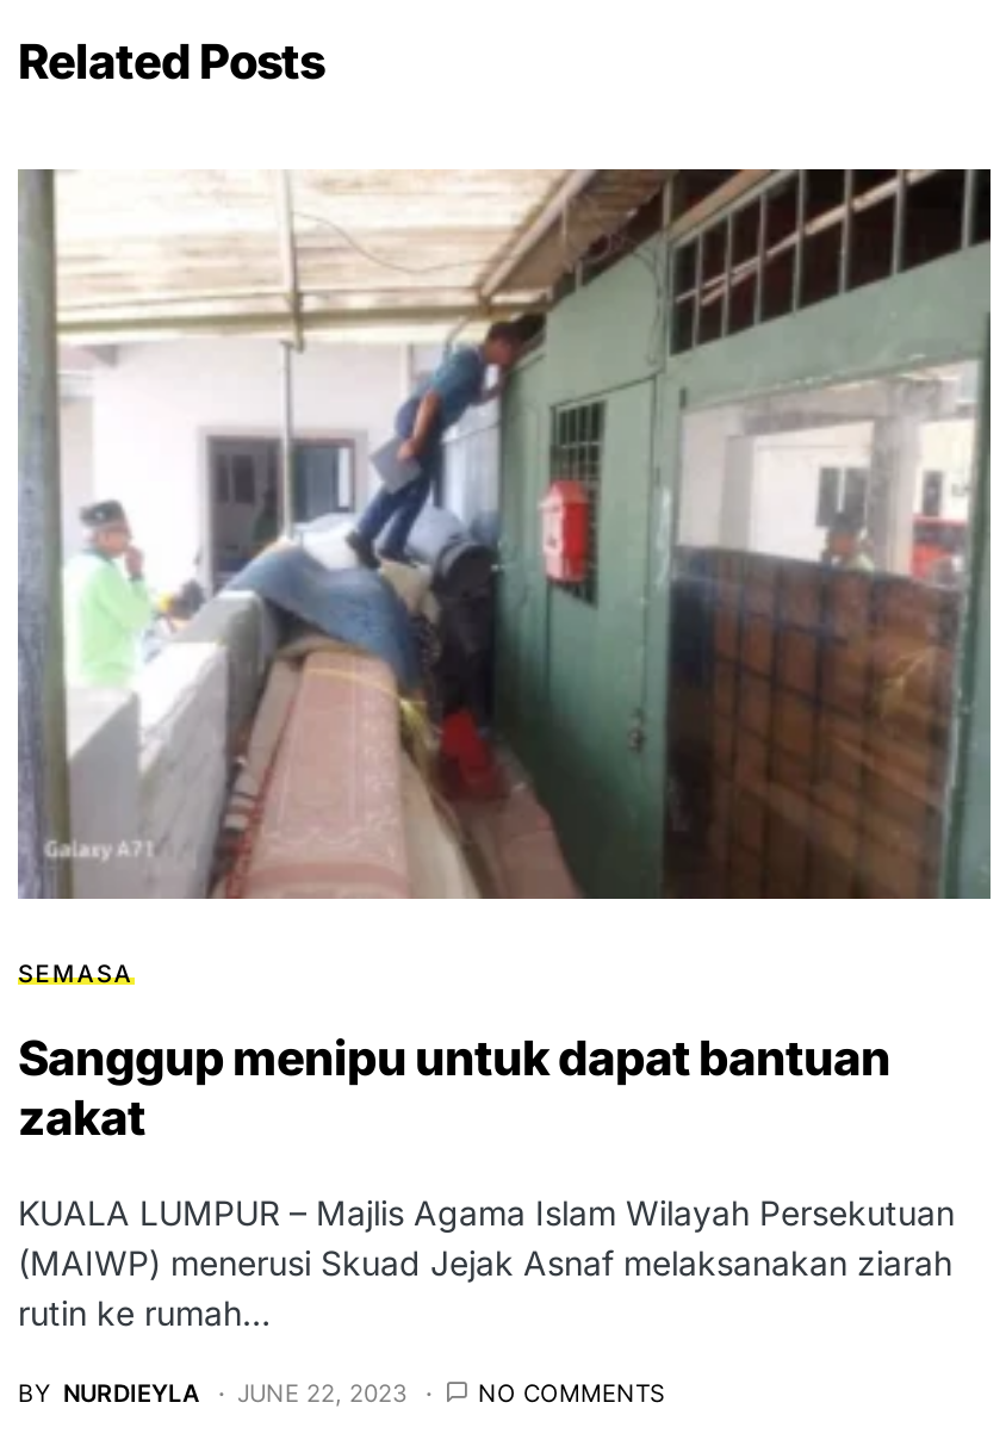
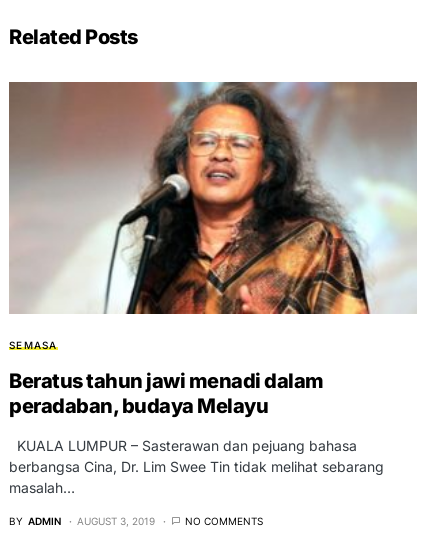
- [image]
+ [image]

- Sanggup menipu untuk dapat bantuan
- zakat
+ Beratus tahun jawi menadi dalam
+ peradaban, budaya Melayu

- KUALA LUMPUR – Majlis Agama Islam Wilayah Persekutuan
- (MAIWP) menerusi Skuad Jejak Asnaf melaksanakan ziarah
- rutin ke rumah…
+ KUALA LUMPUR – Sasterawan dan pejuang bahasa
+ berbangsa Cina, Dr. Lim Swee Tin tidak melihat sebarang
+ masalah…

- BY NURDIEYLA
- JUNE 22, 2023
+ BY ADMIN
+ AUGUST 3, 2019
